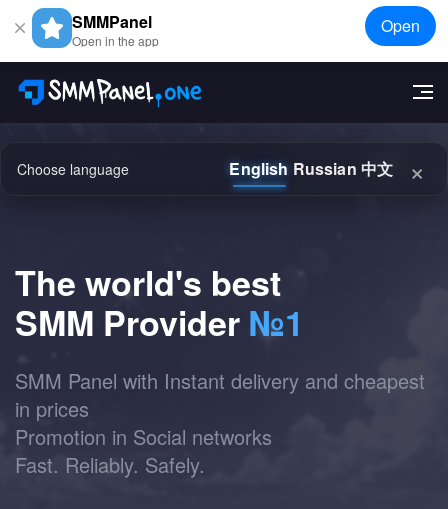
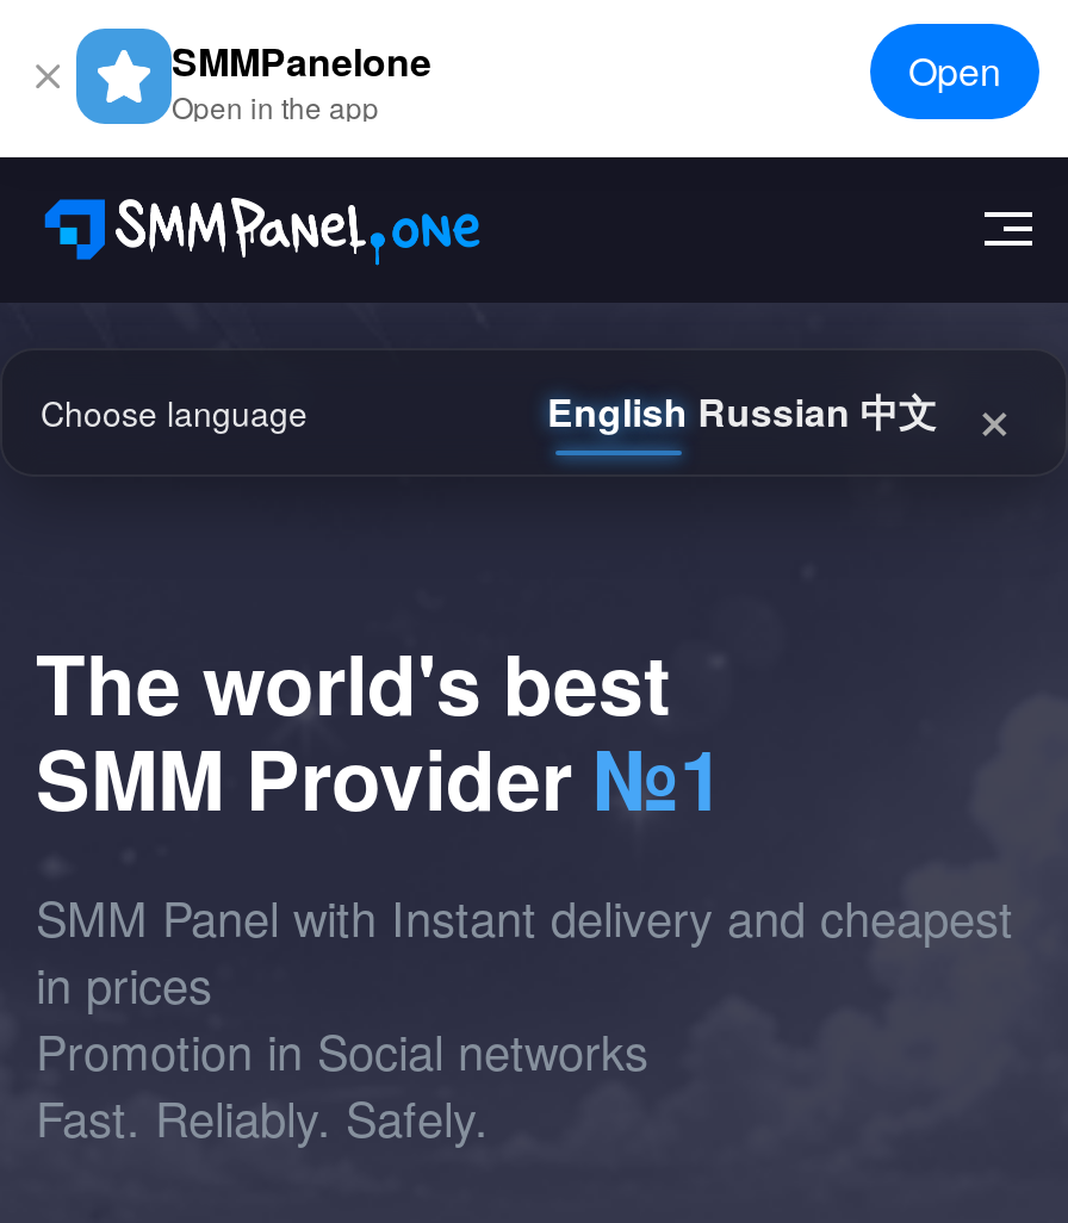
- SMMPanel
+ SMMPanelone
